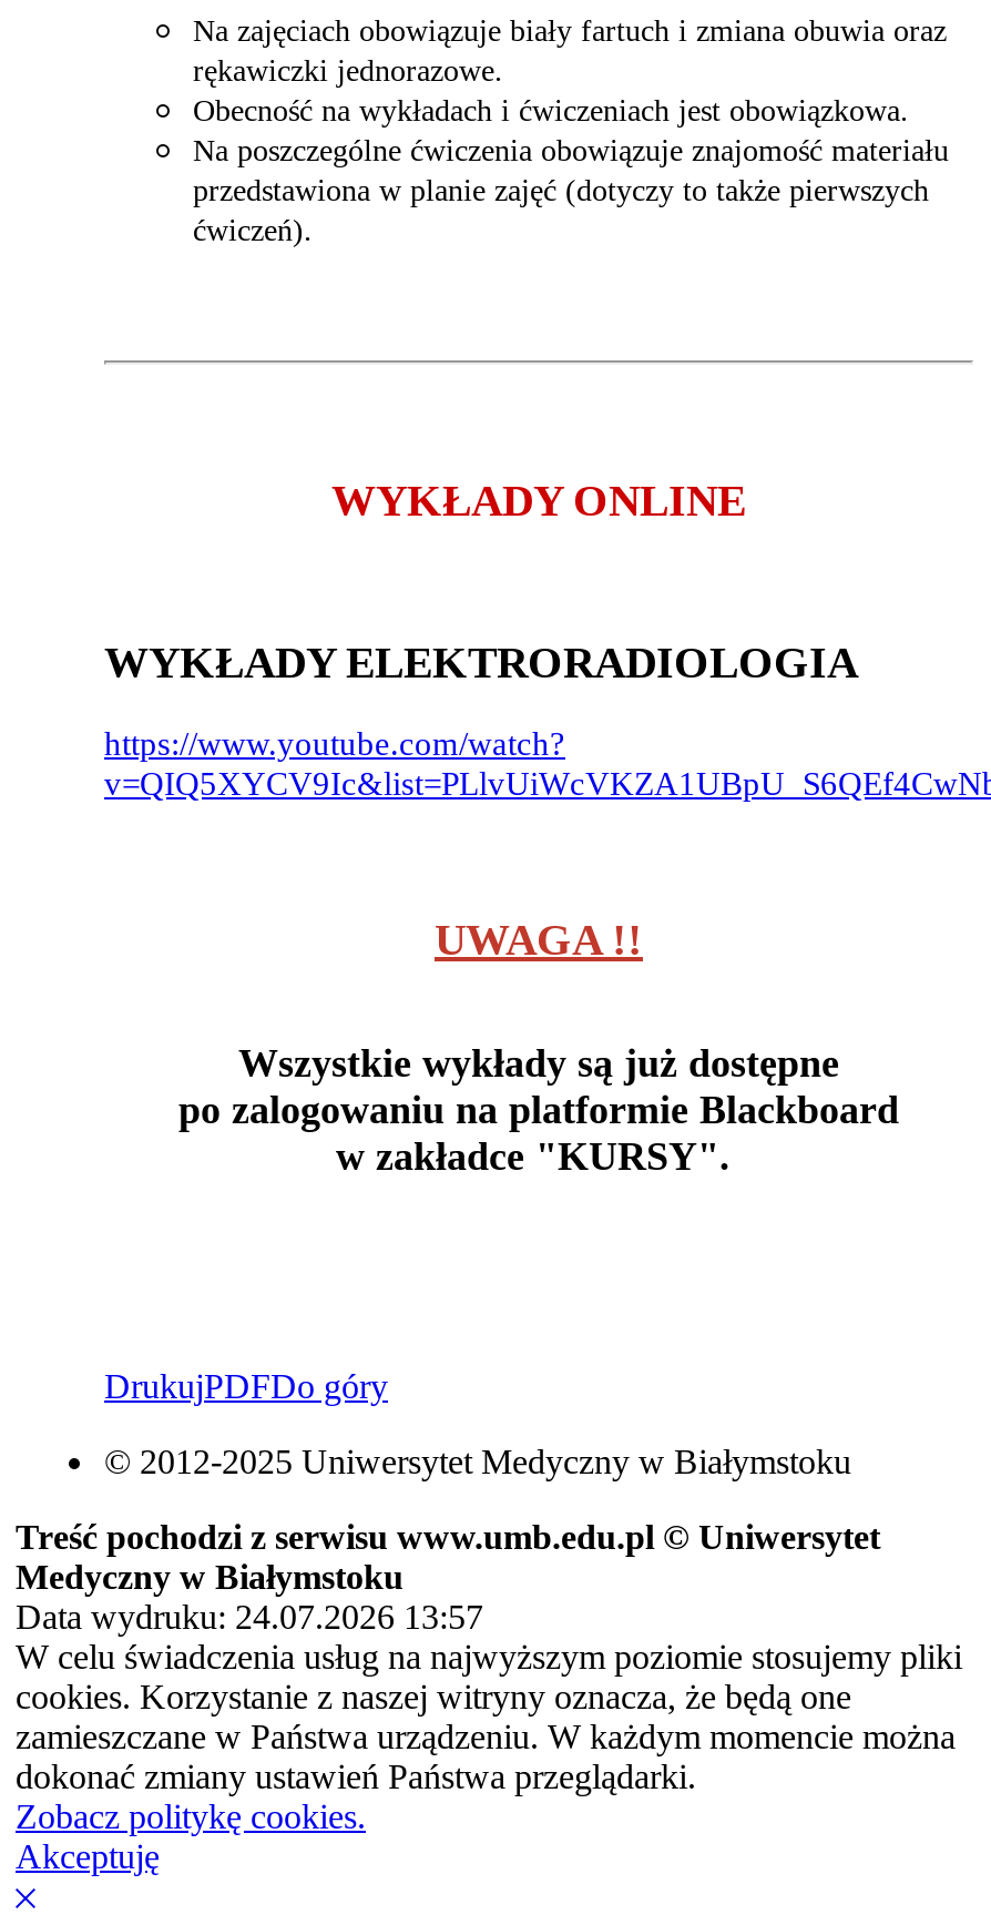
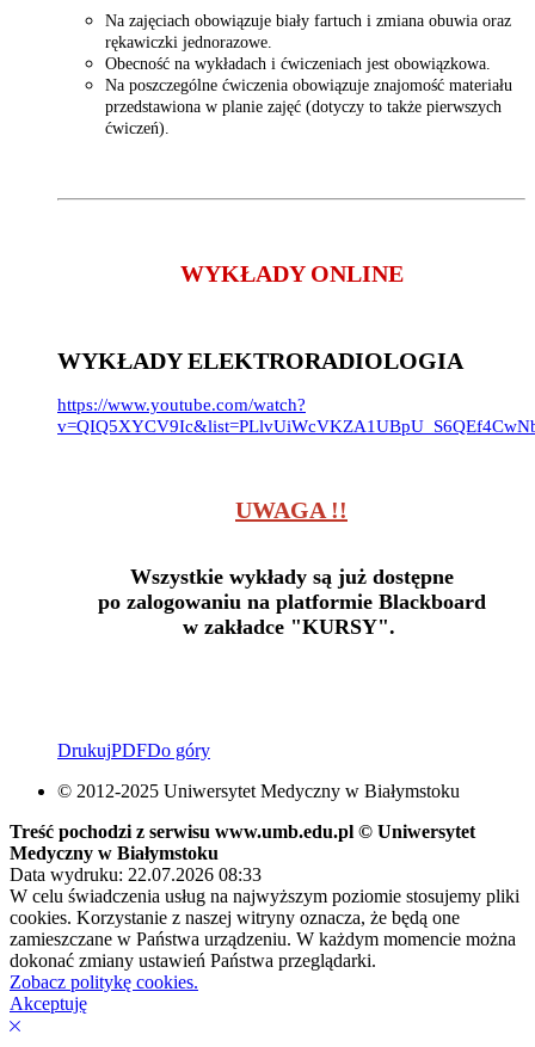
- Data wydruku: 24.07.2026 13:57
+ Data wydruku: 22.07.2026 08:33
